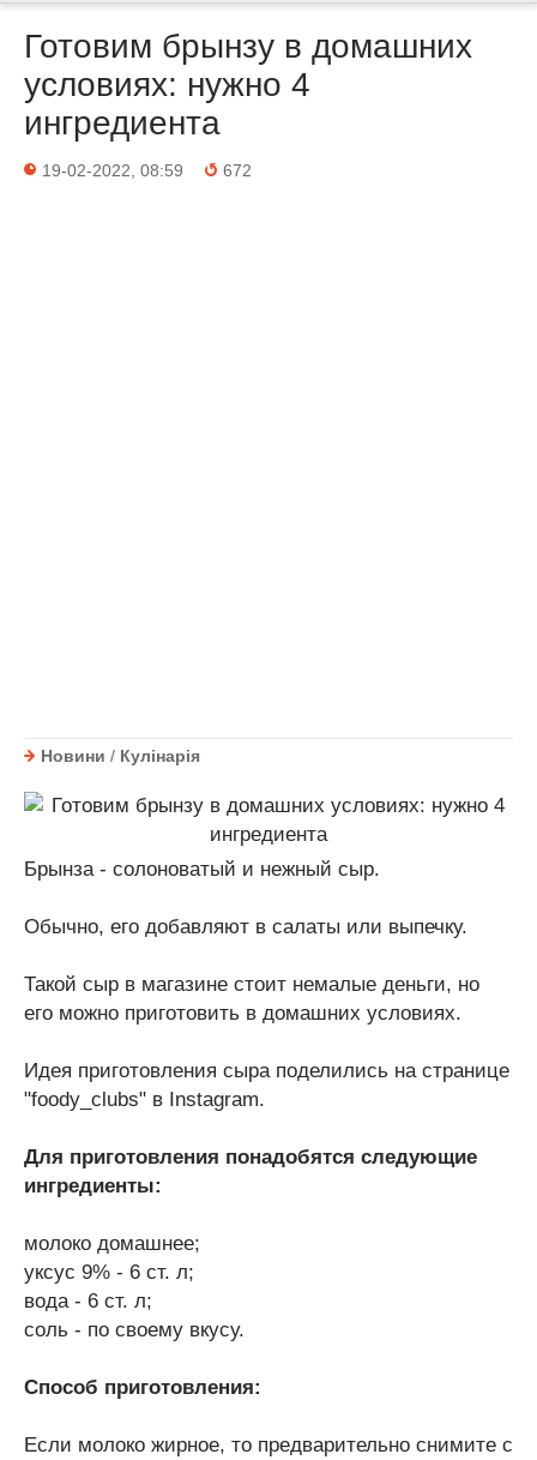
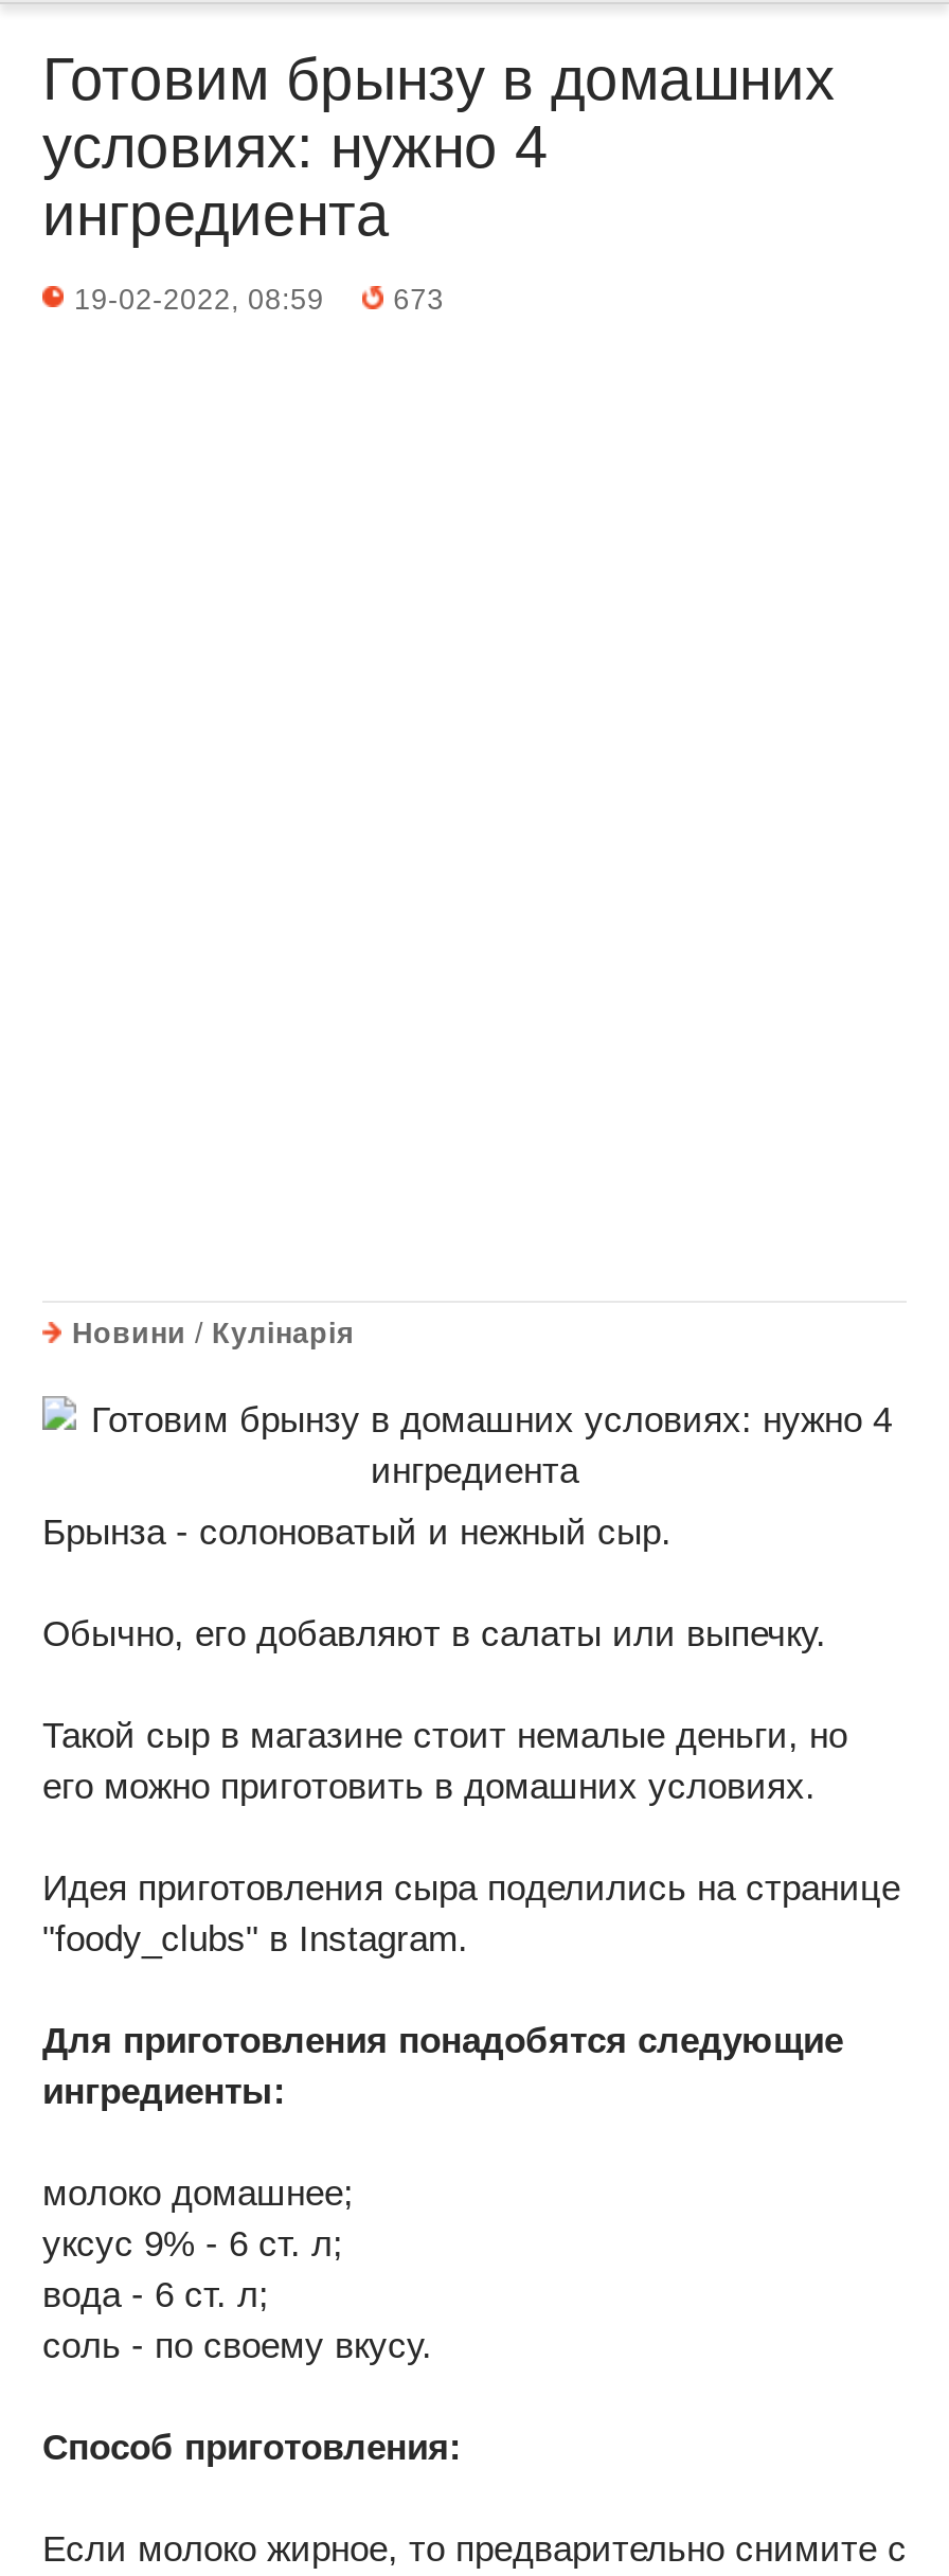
- 672
+ 673
